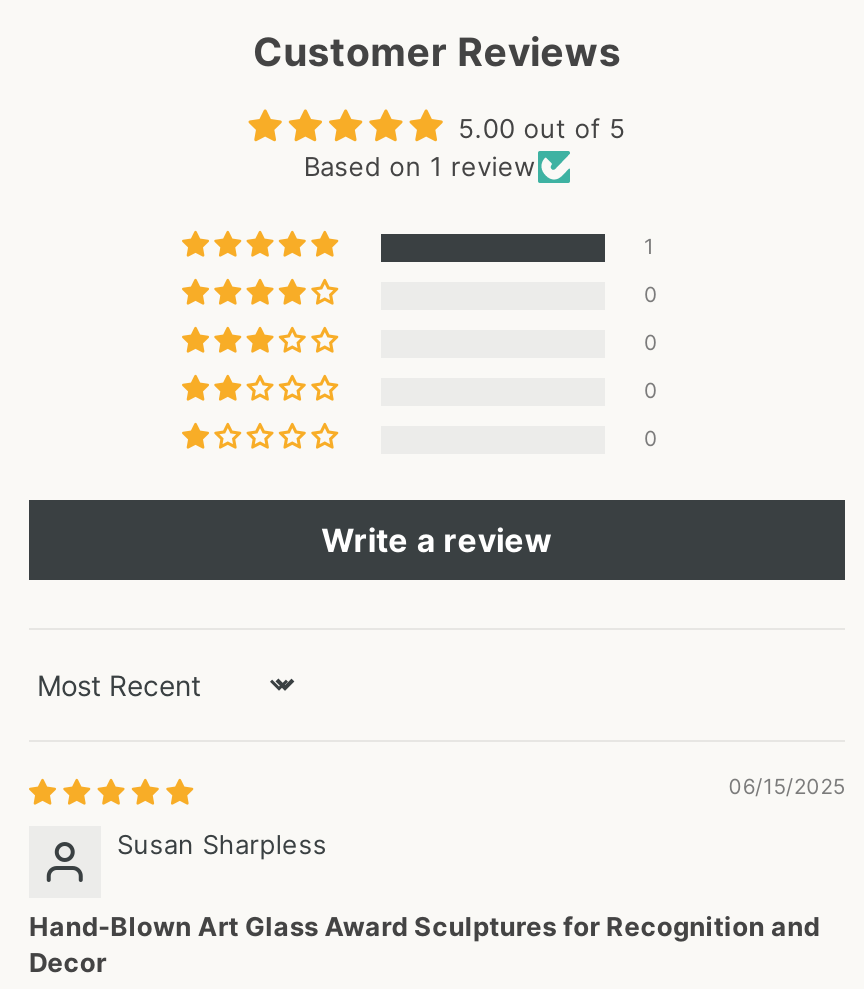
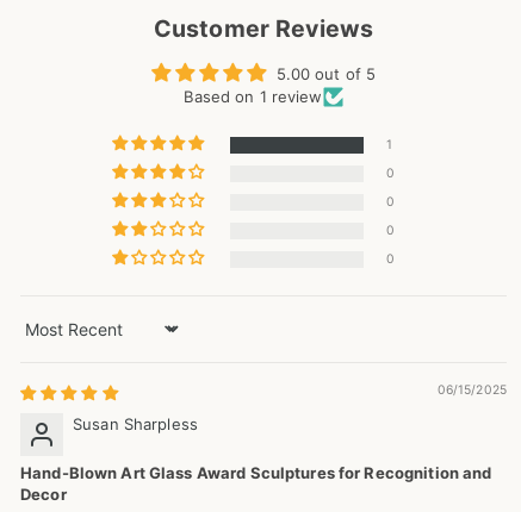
- Write a review
